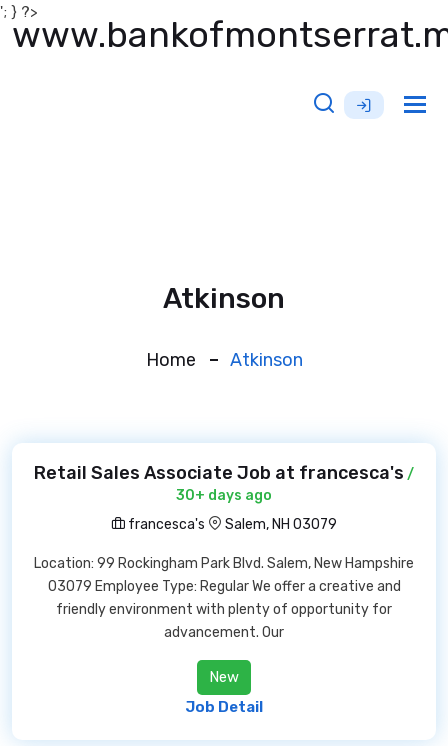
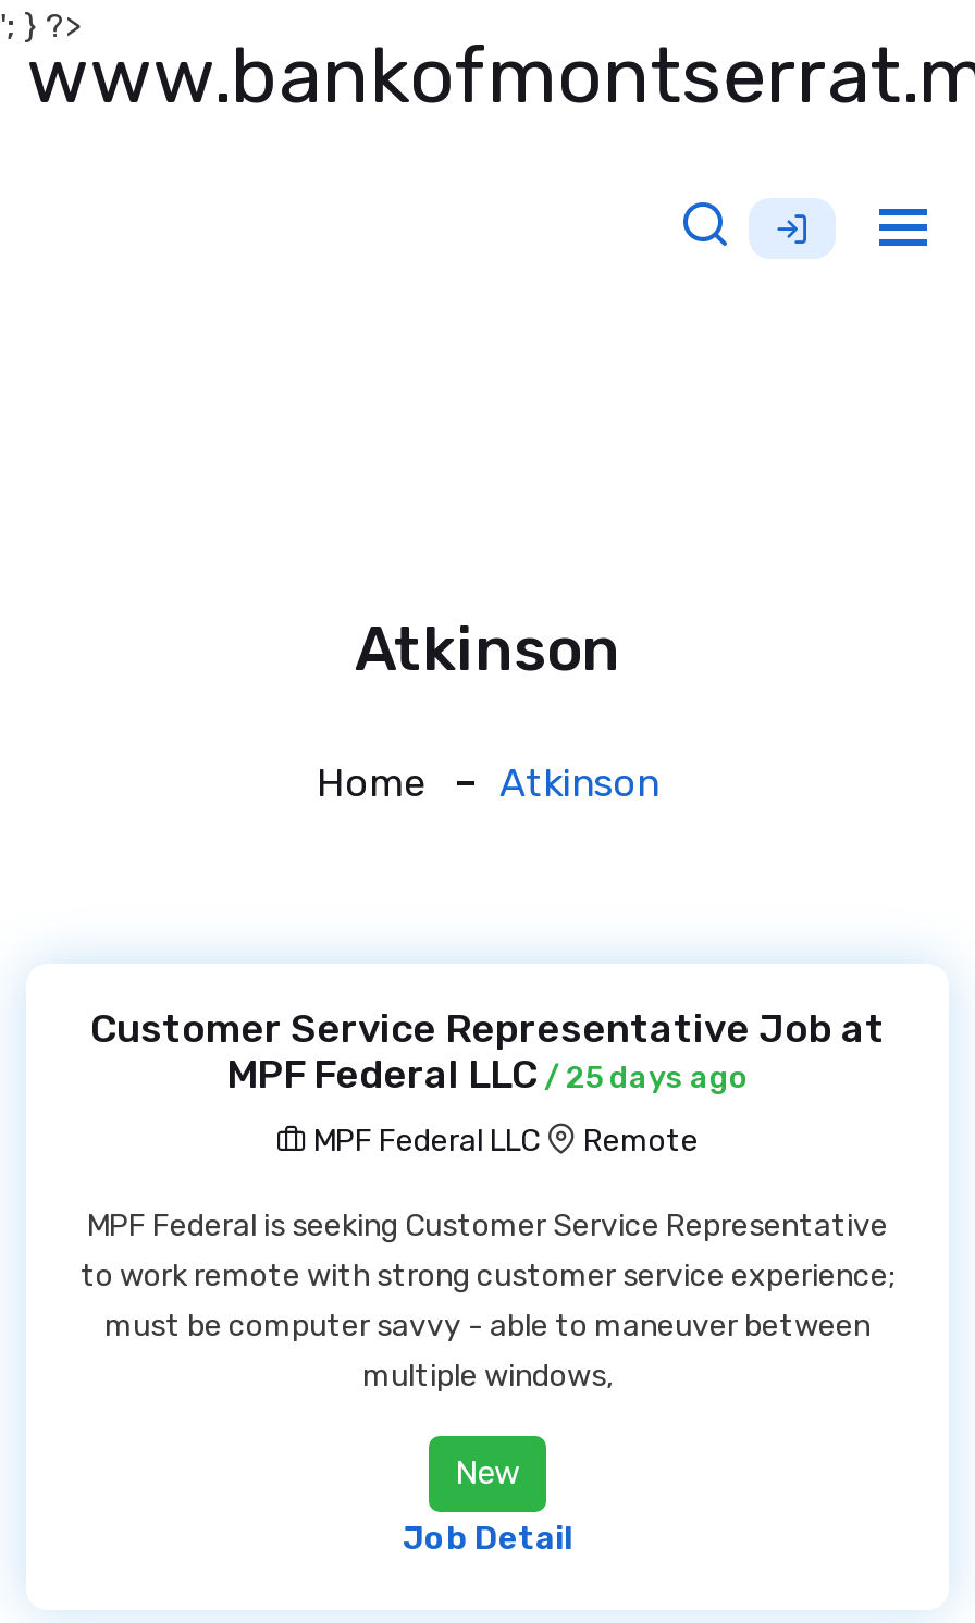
- Retail Sales Associate Job at francesca's /
- 30+ days ago
+ Customer Service Representative Job at
+ MPF Federal LLC / 25 days ago

- francesca's
- Salem, NH 03079
+ MPF Federal LLC
+ Remote

- Location: 99 Rockingham Park Blvd. Salem, New Hampshire
- 03079 Employee Type: Regular We offer a creative and
- friendly environment with plenty of opportunity for
- advancement. Our
+ MPF Federal is seeking Customer Service Representative
+ to work remote with strong customer service experience;
+ must be computer savvy - able to maneuver between
+ multiple windows,
